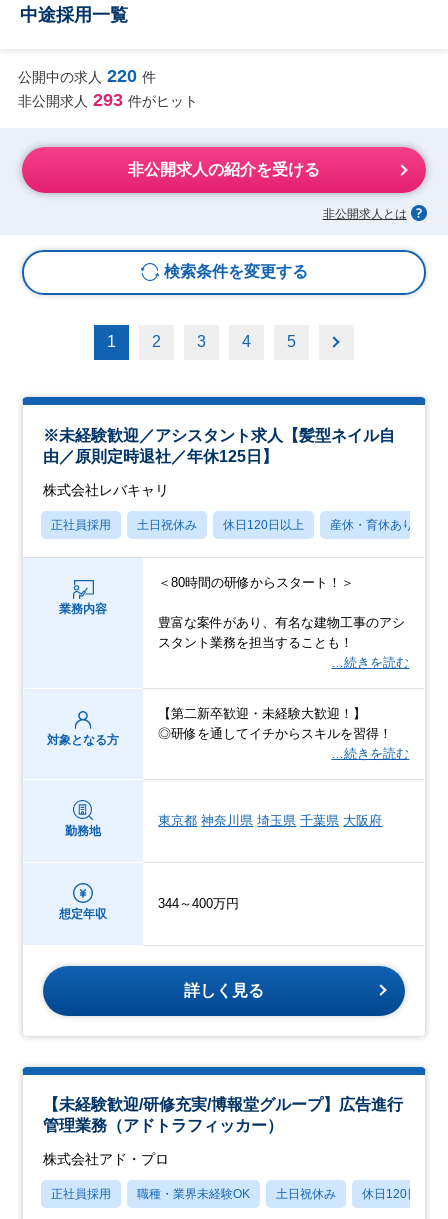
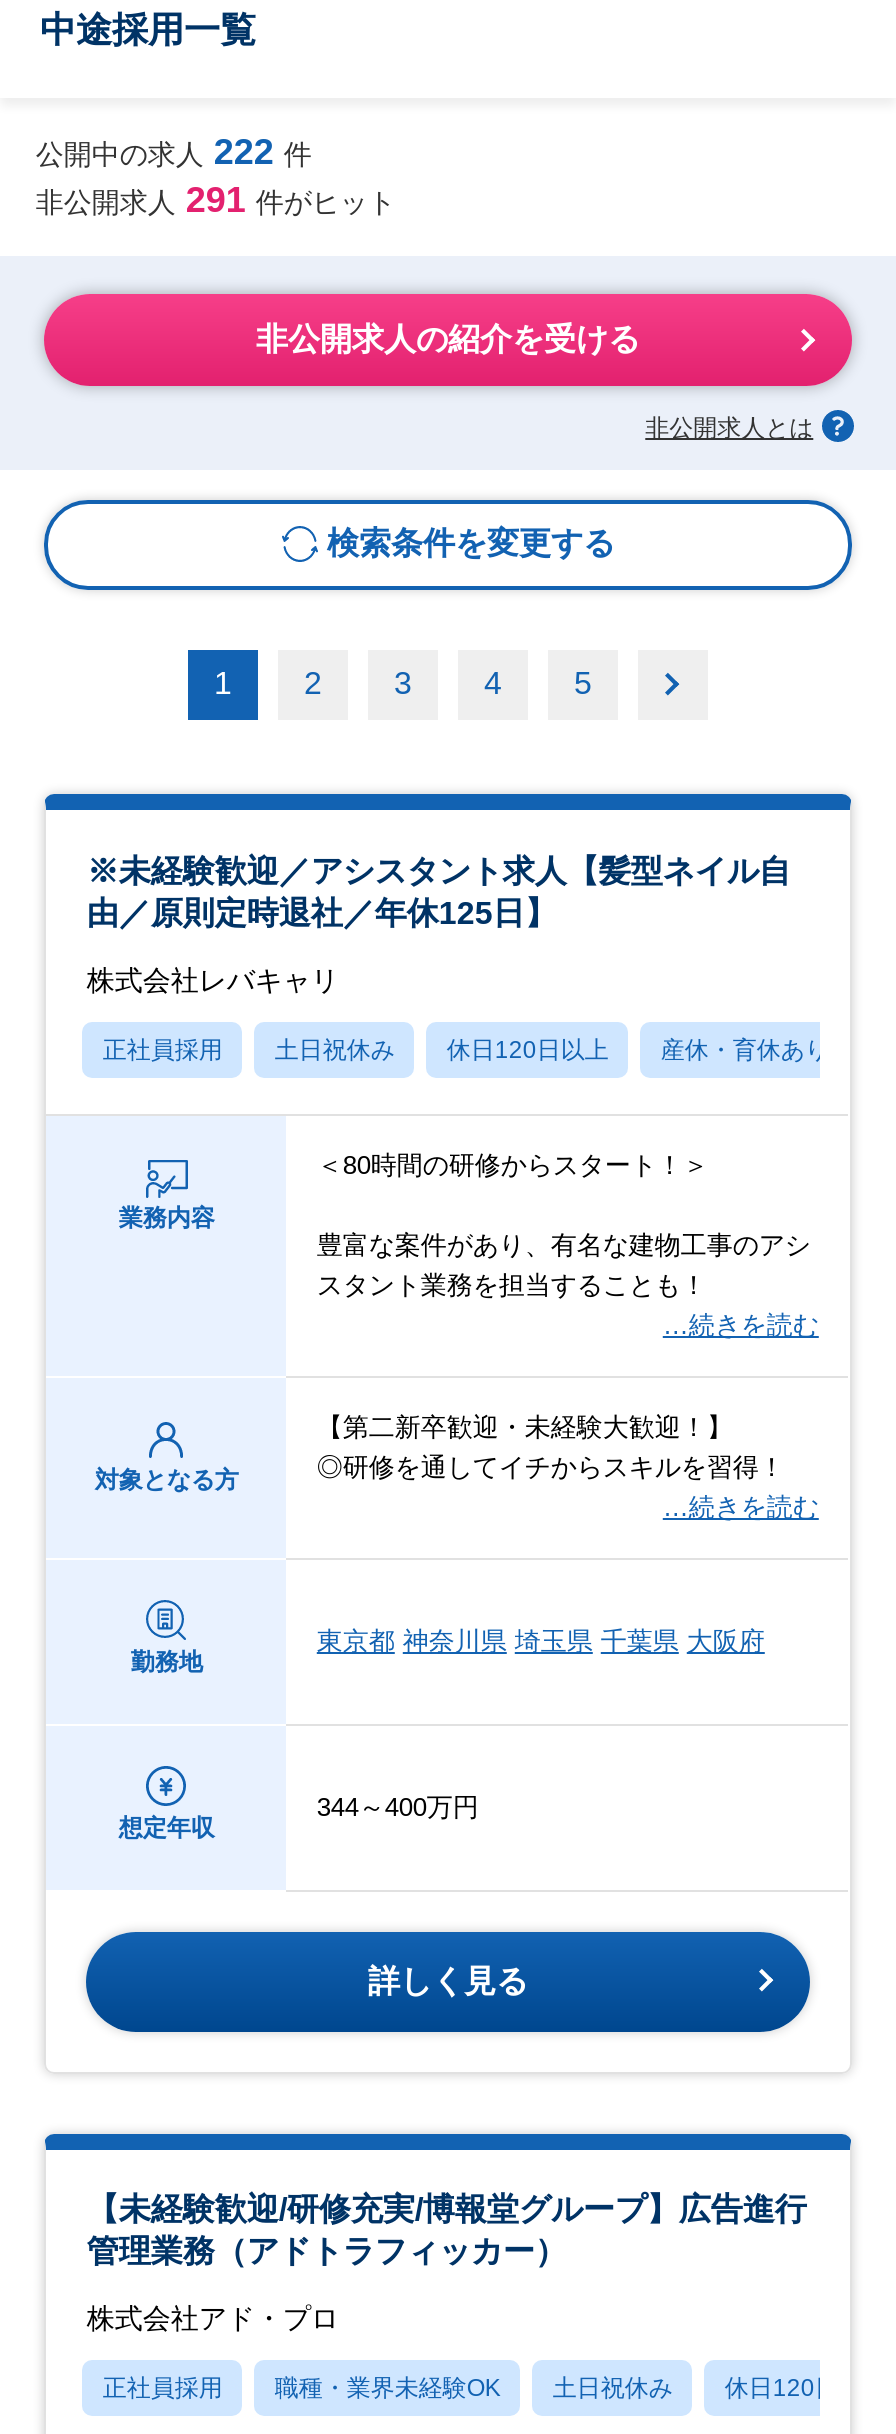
- 公開中の求人 220 件
+ 公開中の求人 222 件

- 非公開求人 293 件がヒット
+ 非公開求人 291 件がヒット
